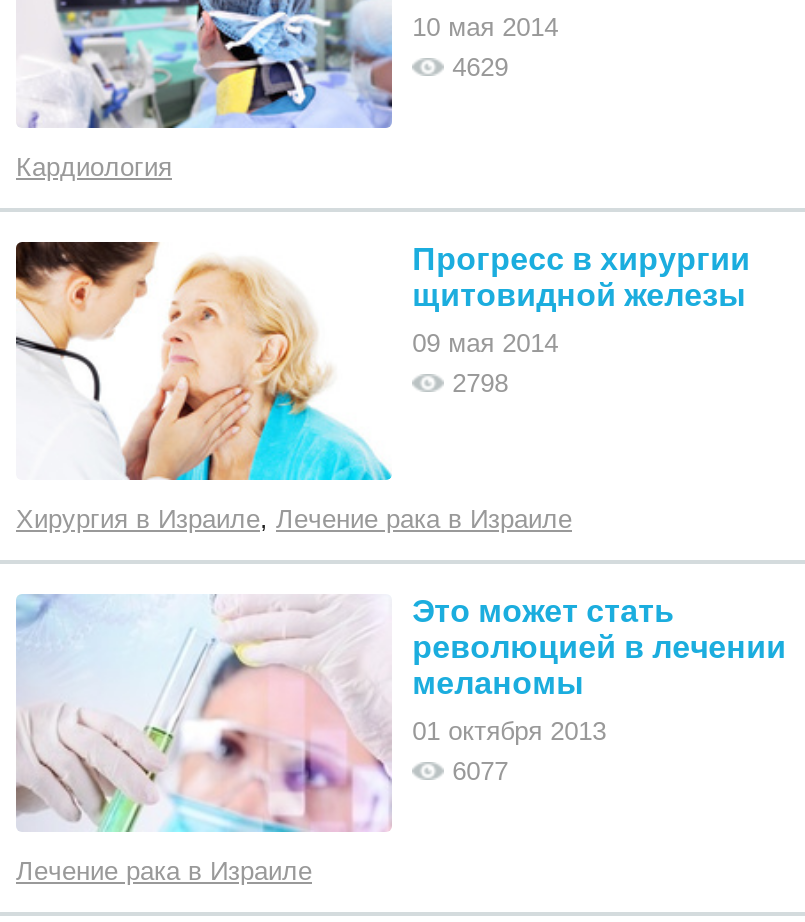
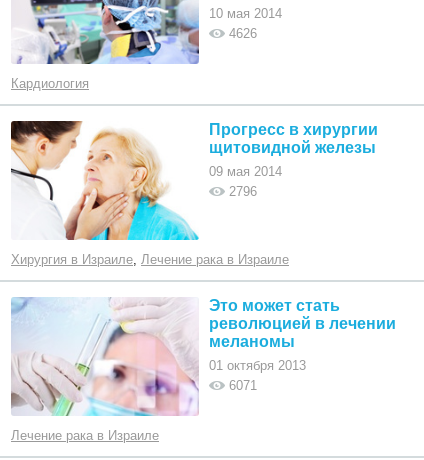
- 4629
+ 4626

- 2798
+ 2796

- 6077
+ 6071
